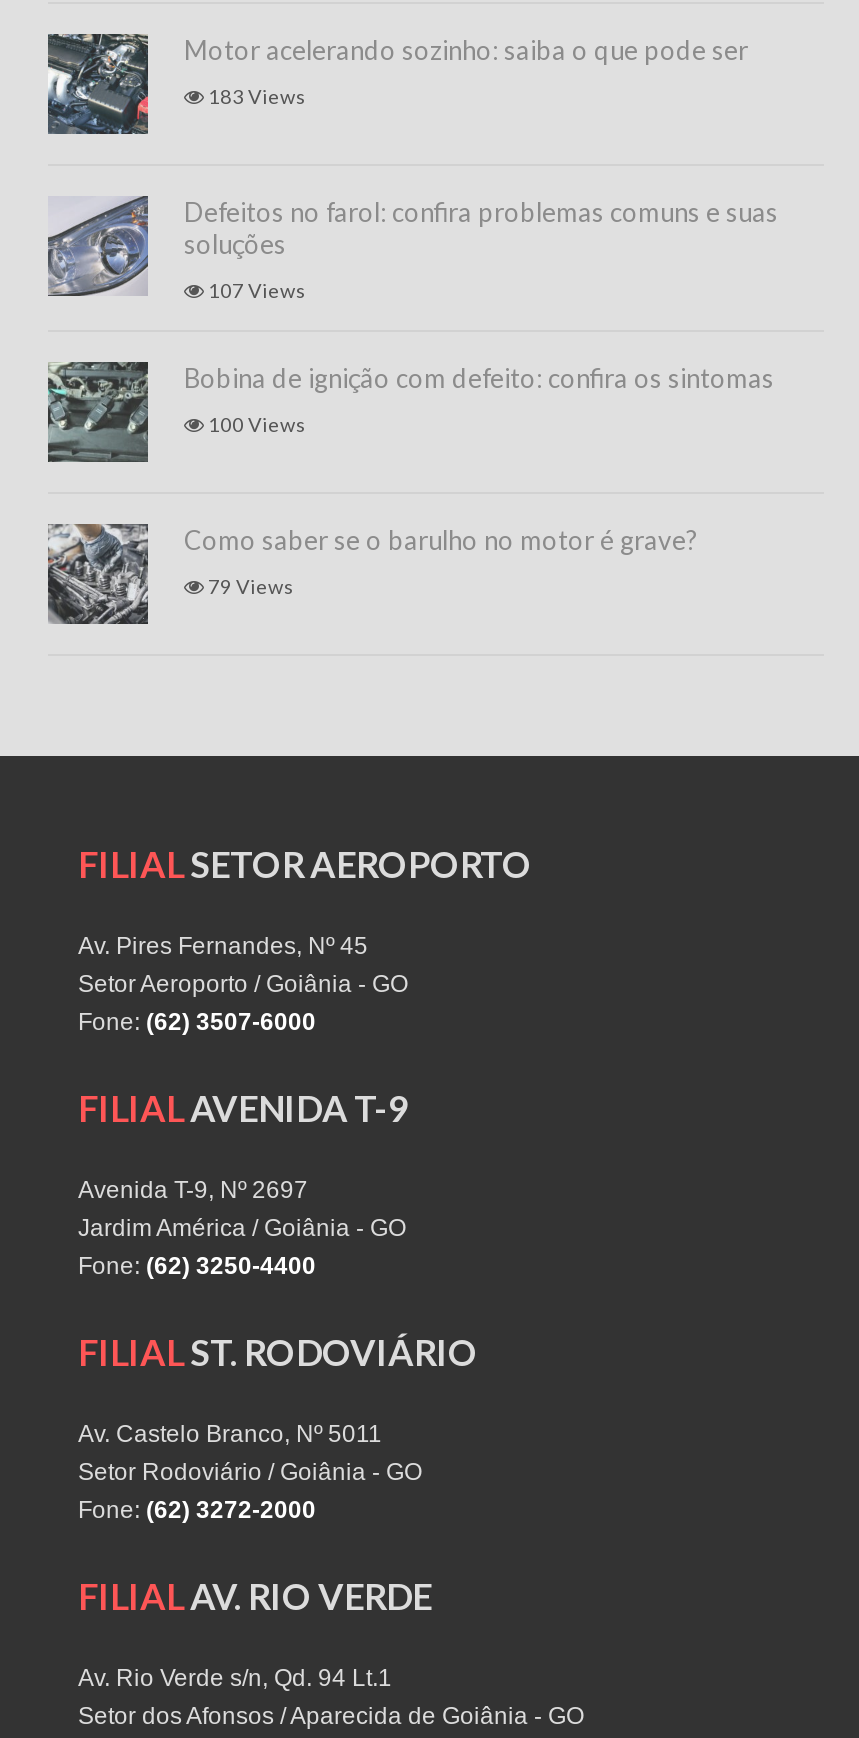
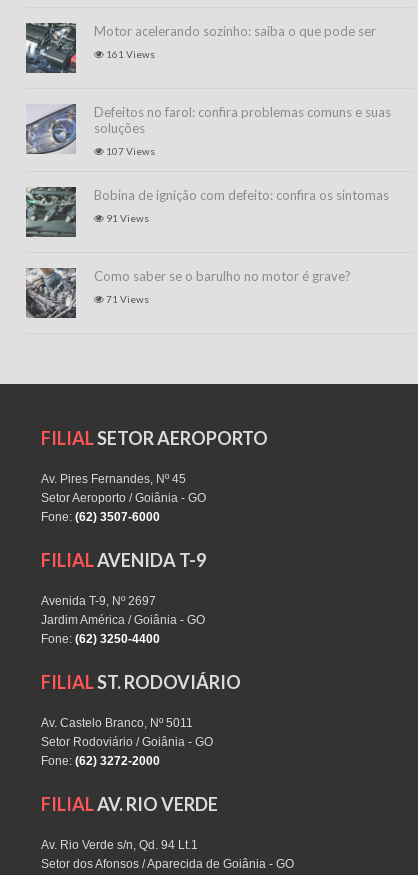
- 183 Views
+ 161 Views

- 100 Views
+ 91 Views

- 79 Views
+ 71 Views
